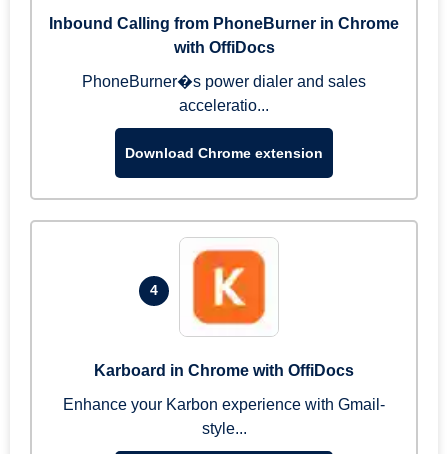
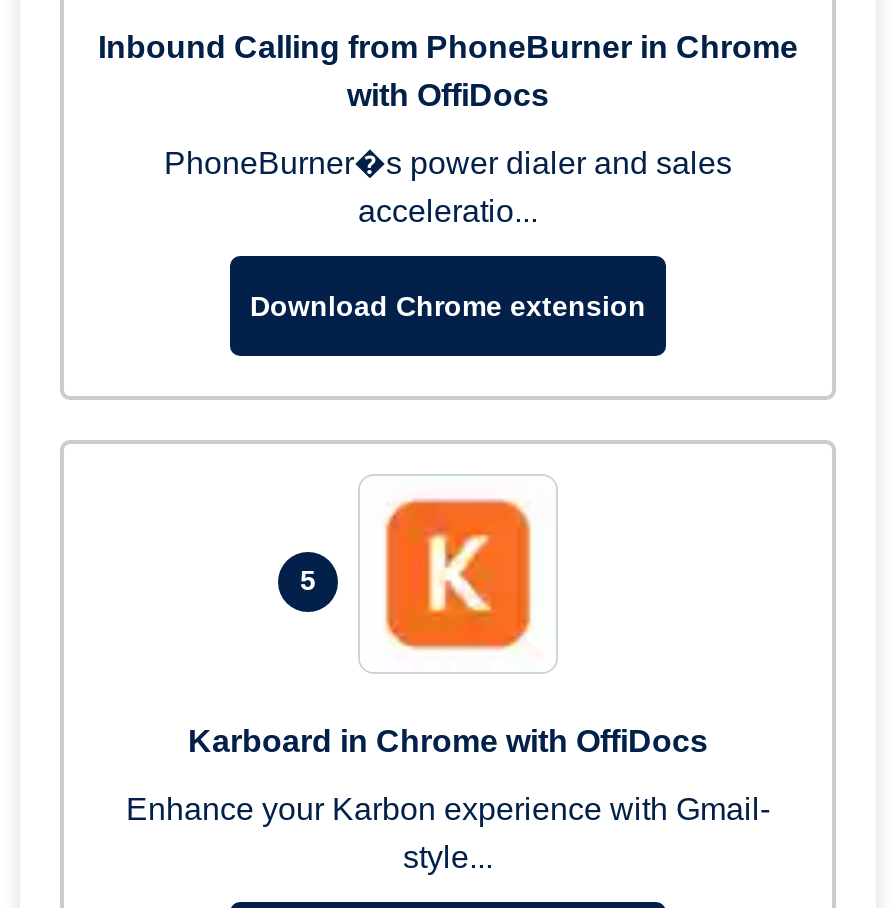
- 4
+ 5
